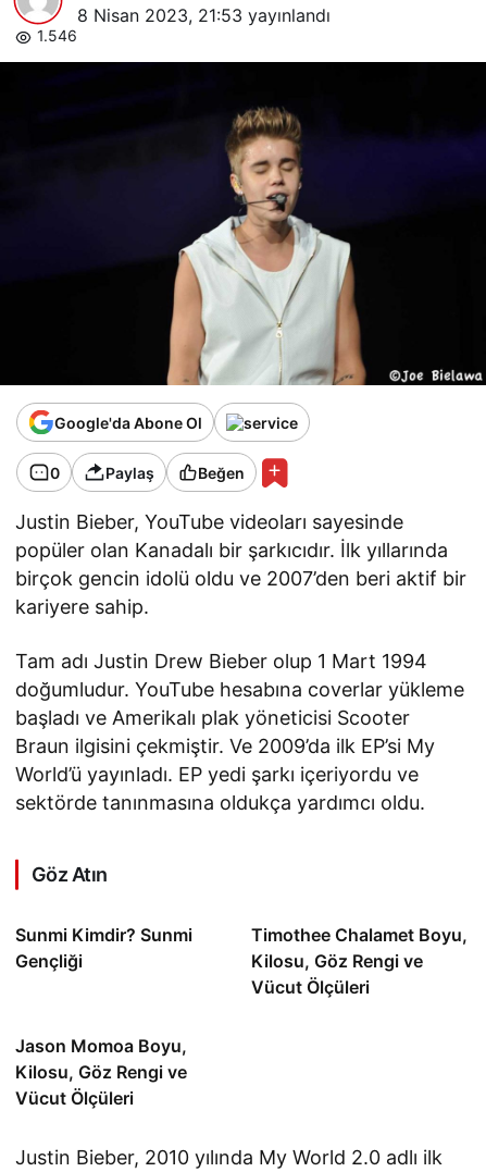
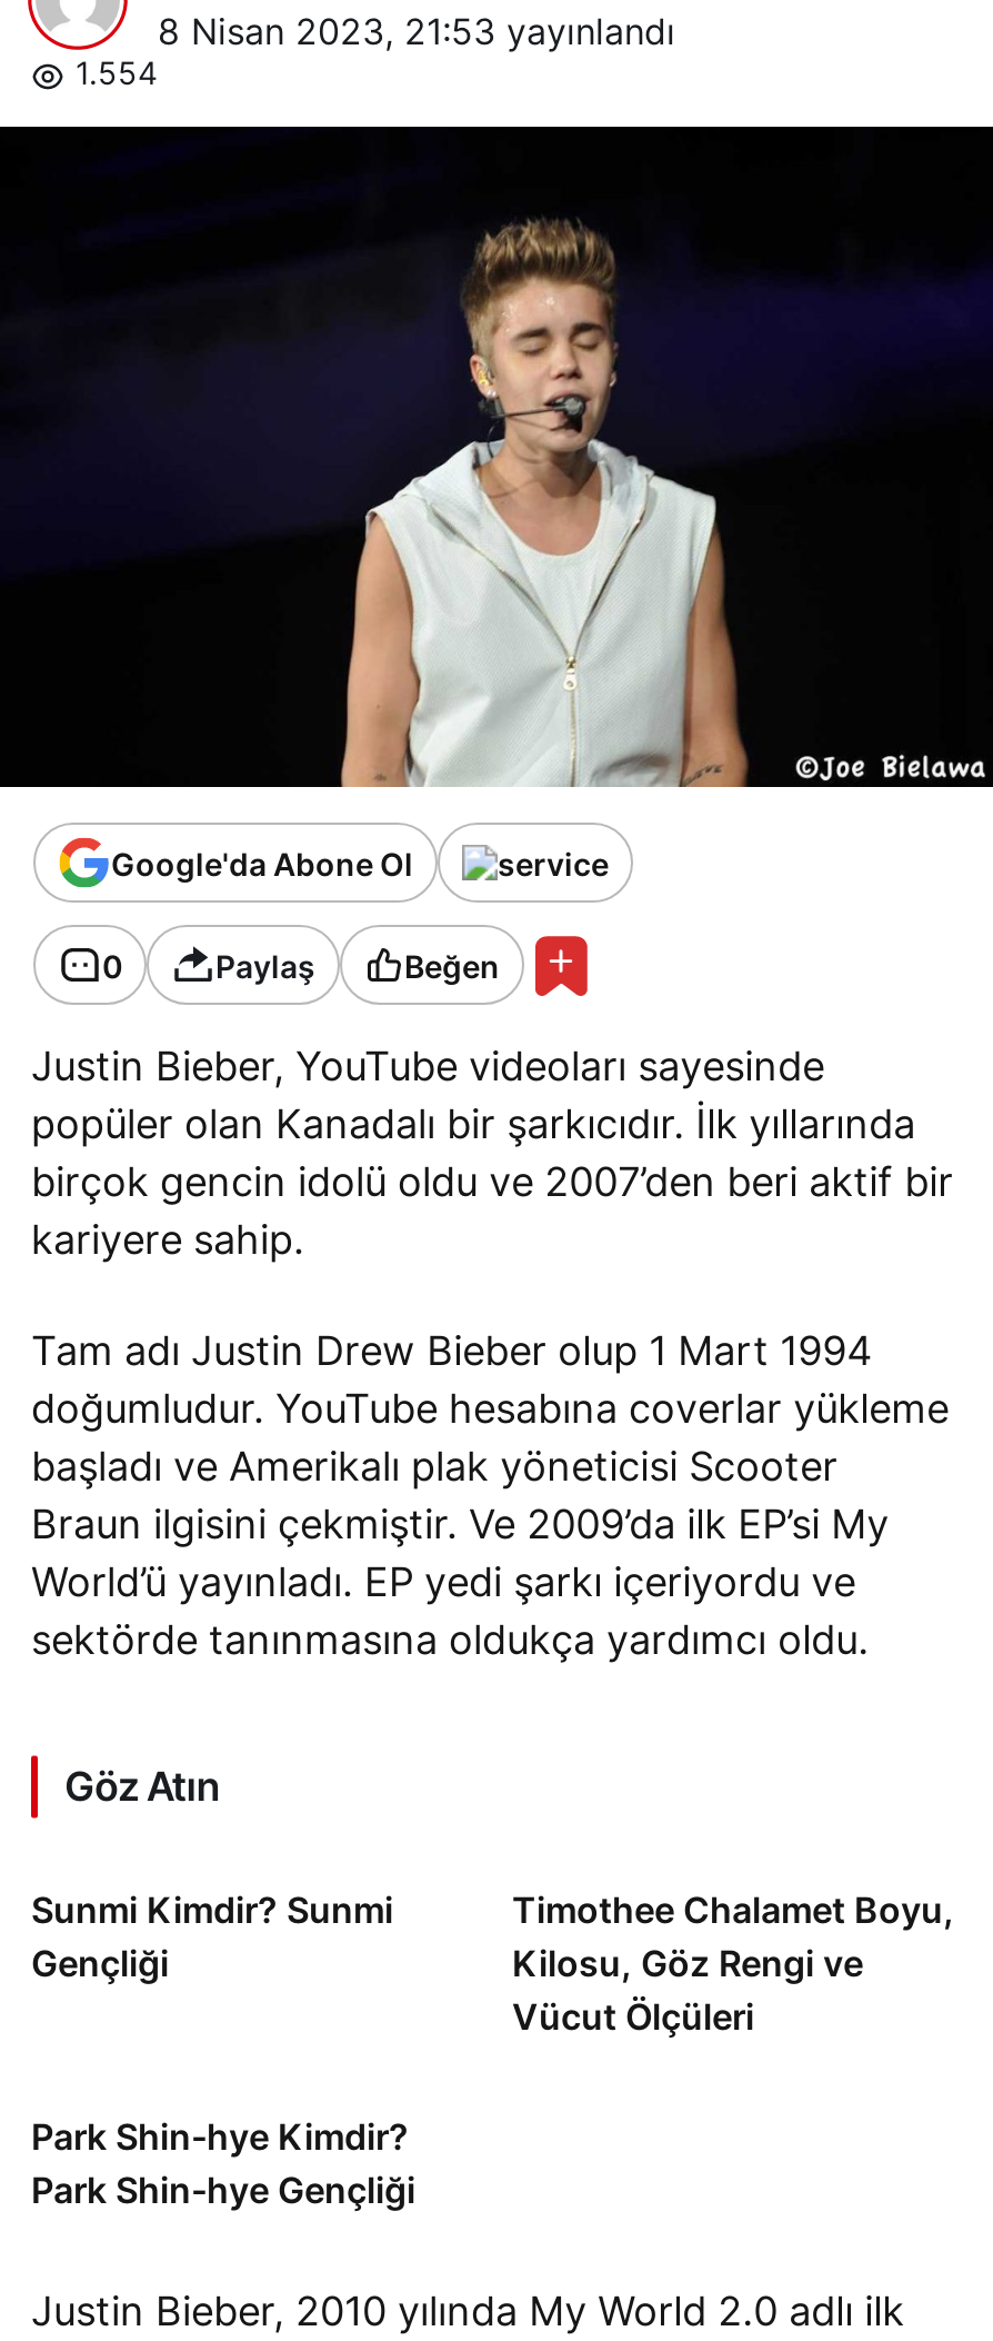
- 1.546
+ 1.554

- Jason Momoa Boyu,
- Kilosu, Göz Rengi ve
- Vücut Ölçüleri
+ Park Shin-hye Kimdir?
+ Park Shin-hye Gençliği
